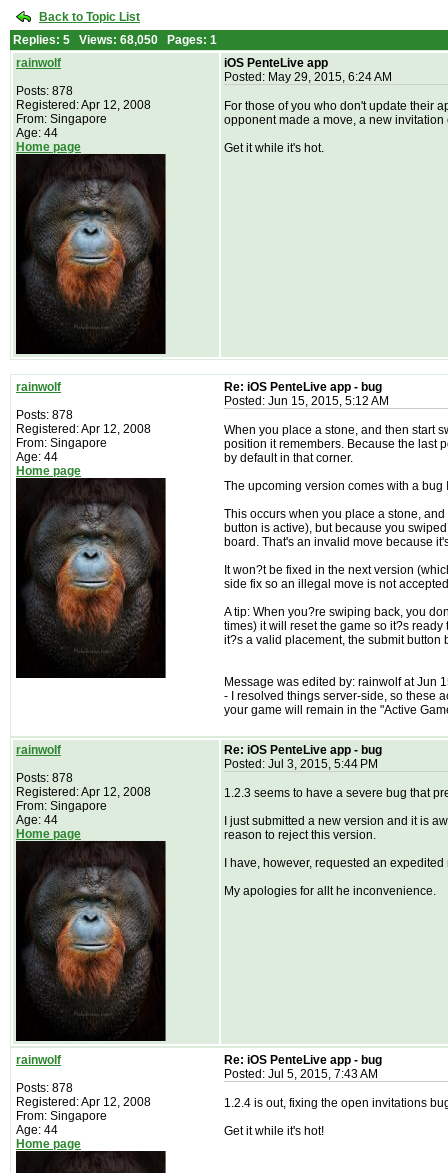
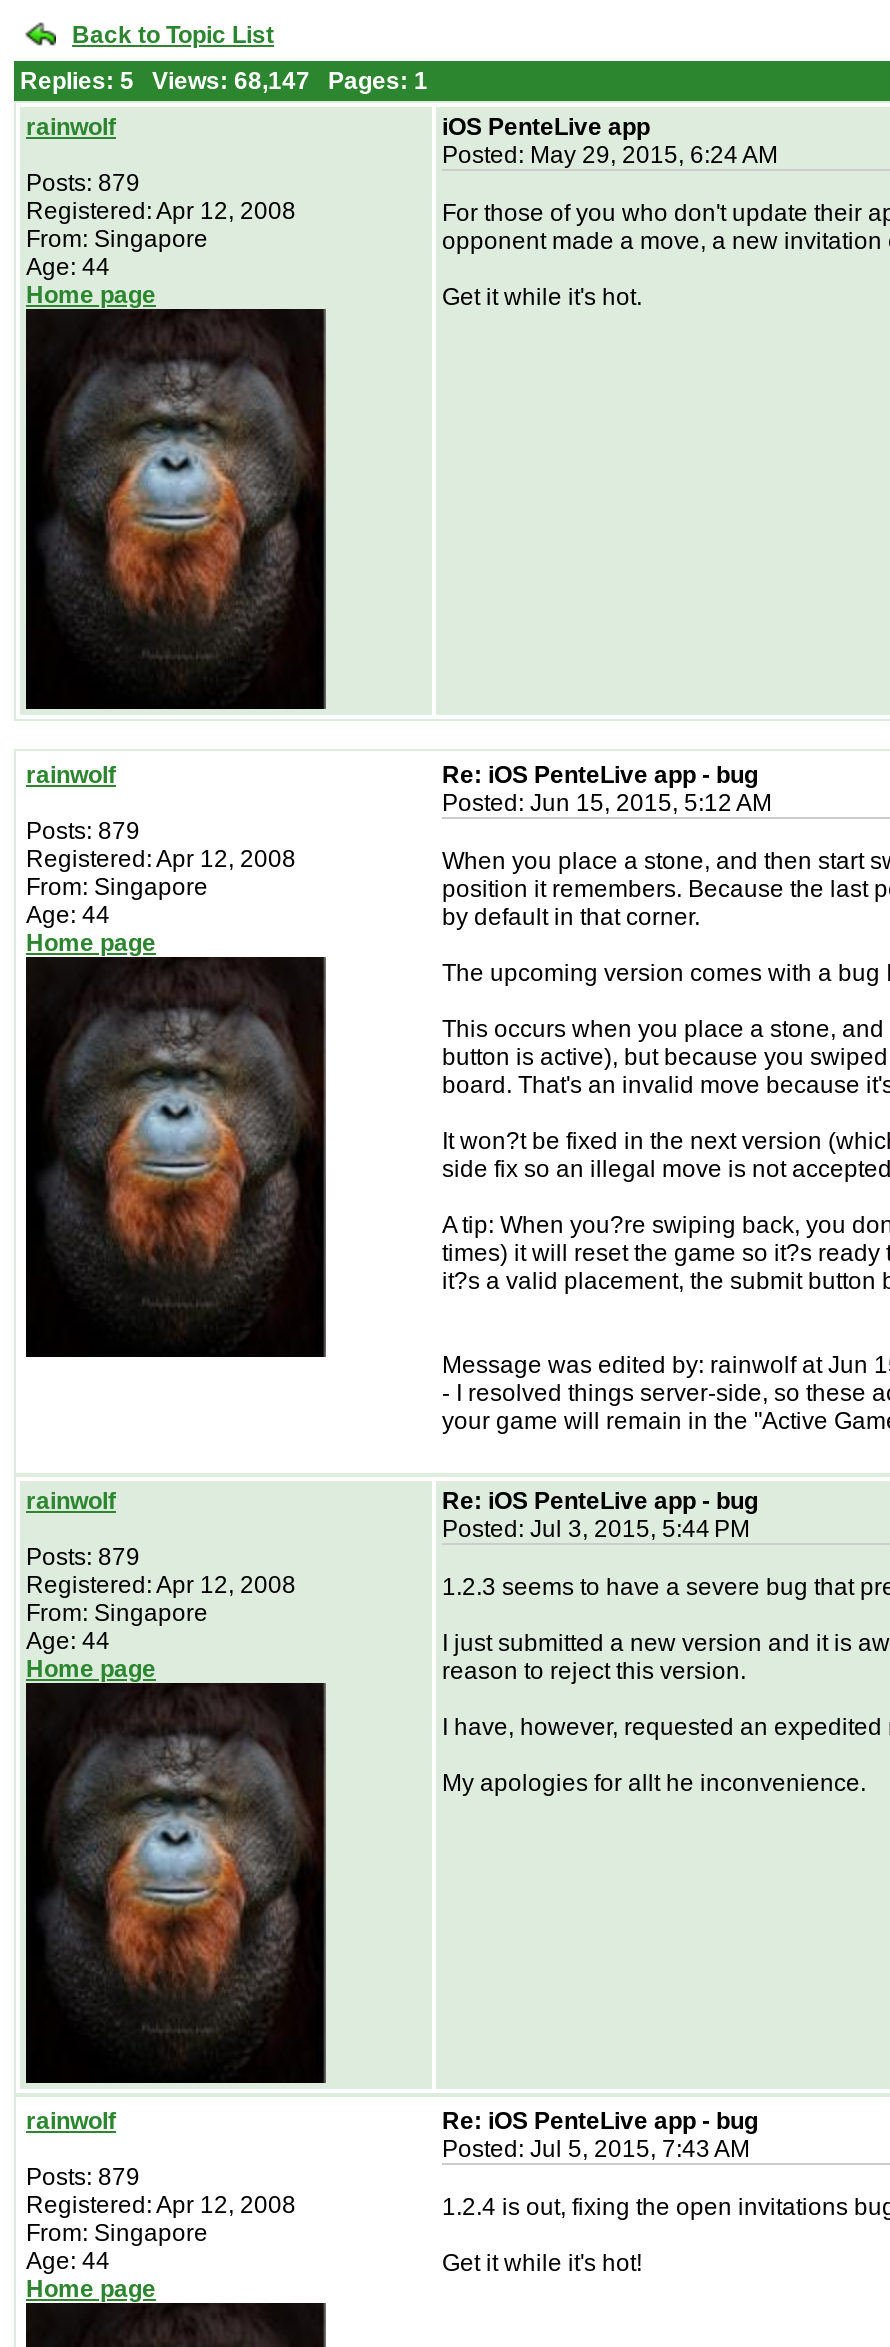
- Replies: 5 Views: 68,050 Pages: 1
+ Replies: 5 Views: 68,147 Pages: 1

- Posts: 878
+ Posts: 879

- Posts: 878
+ Posts: 879

- Posts: 878
+ Posts: 879

- Posts: 878
+ Posts: 879
